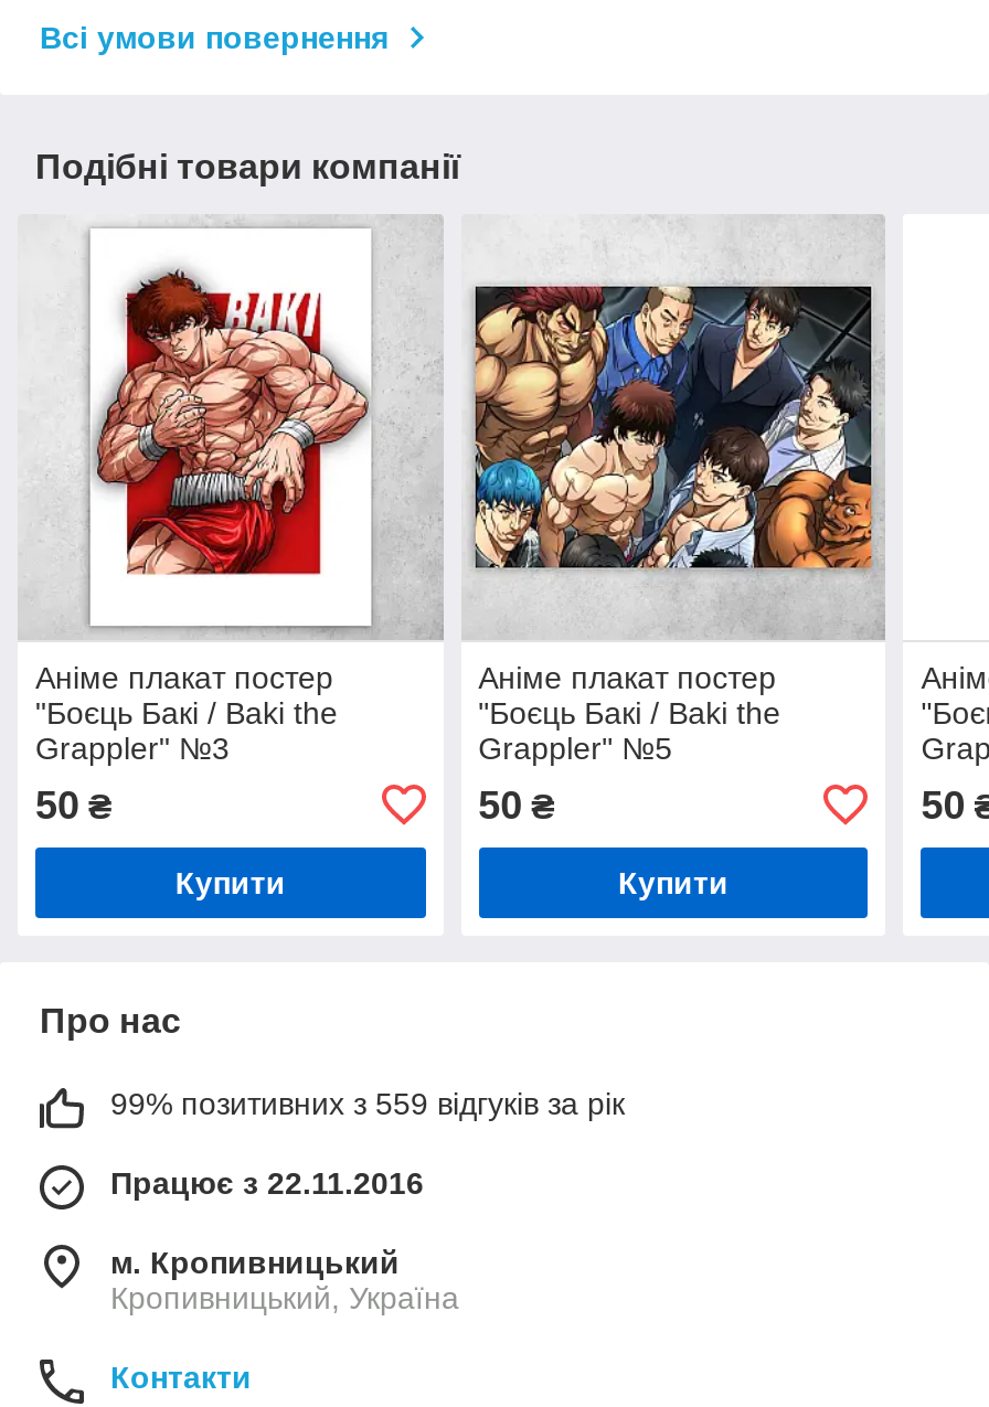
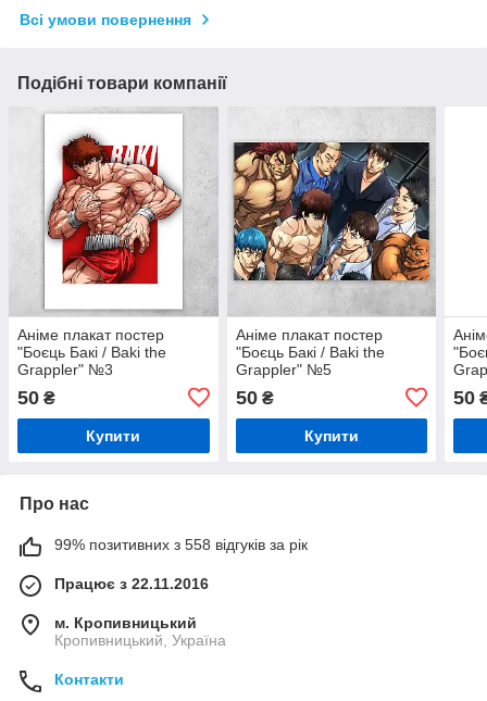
- 99% позитивних з 559 відгуків за рік
+ 99% позитивних з 558 відгуків за рік
